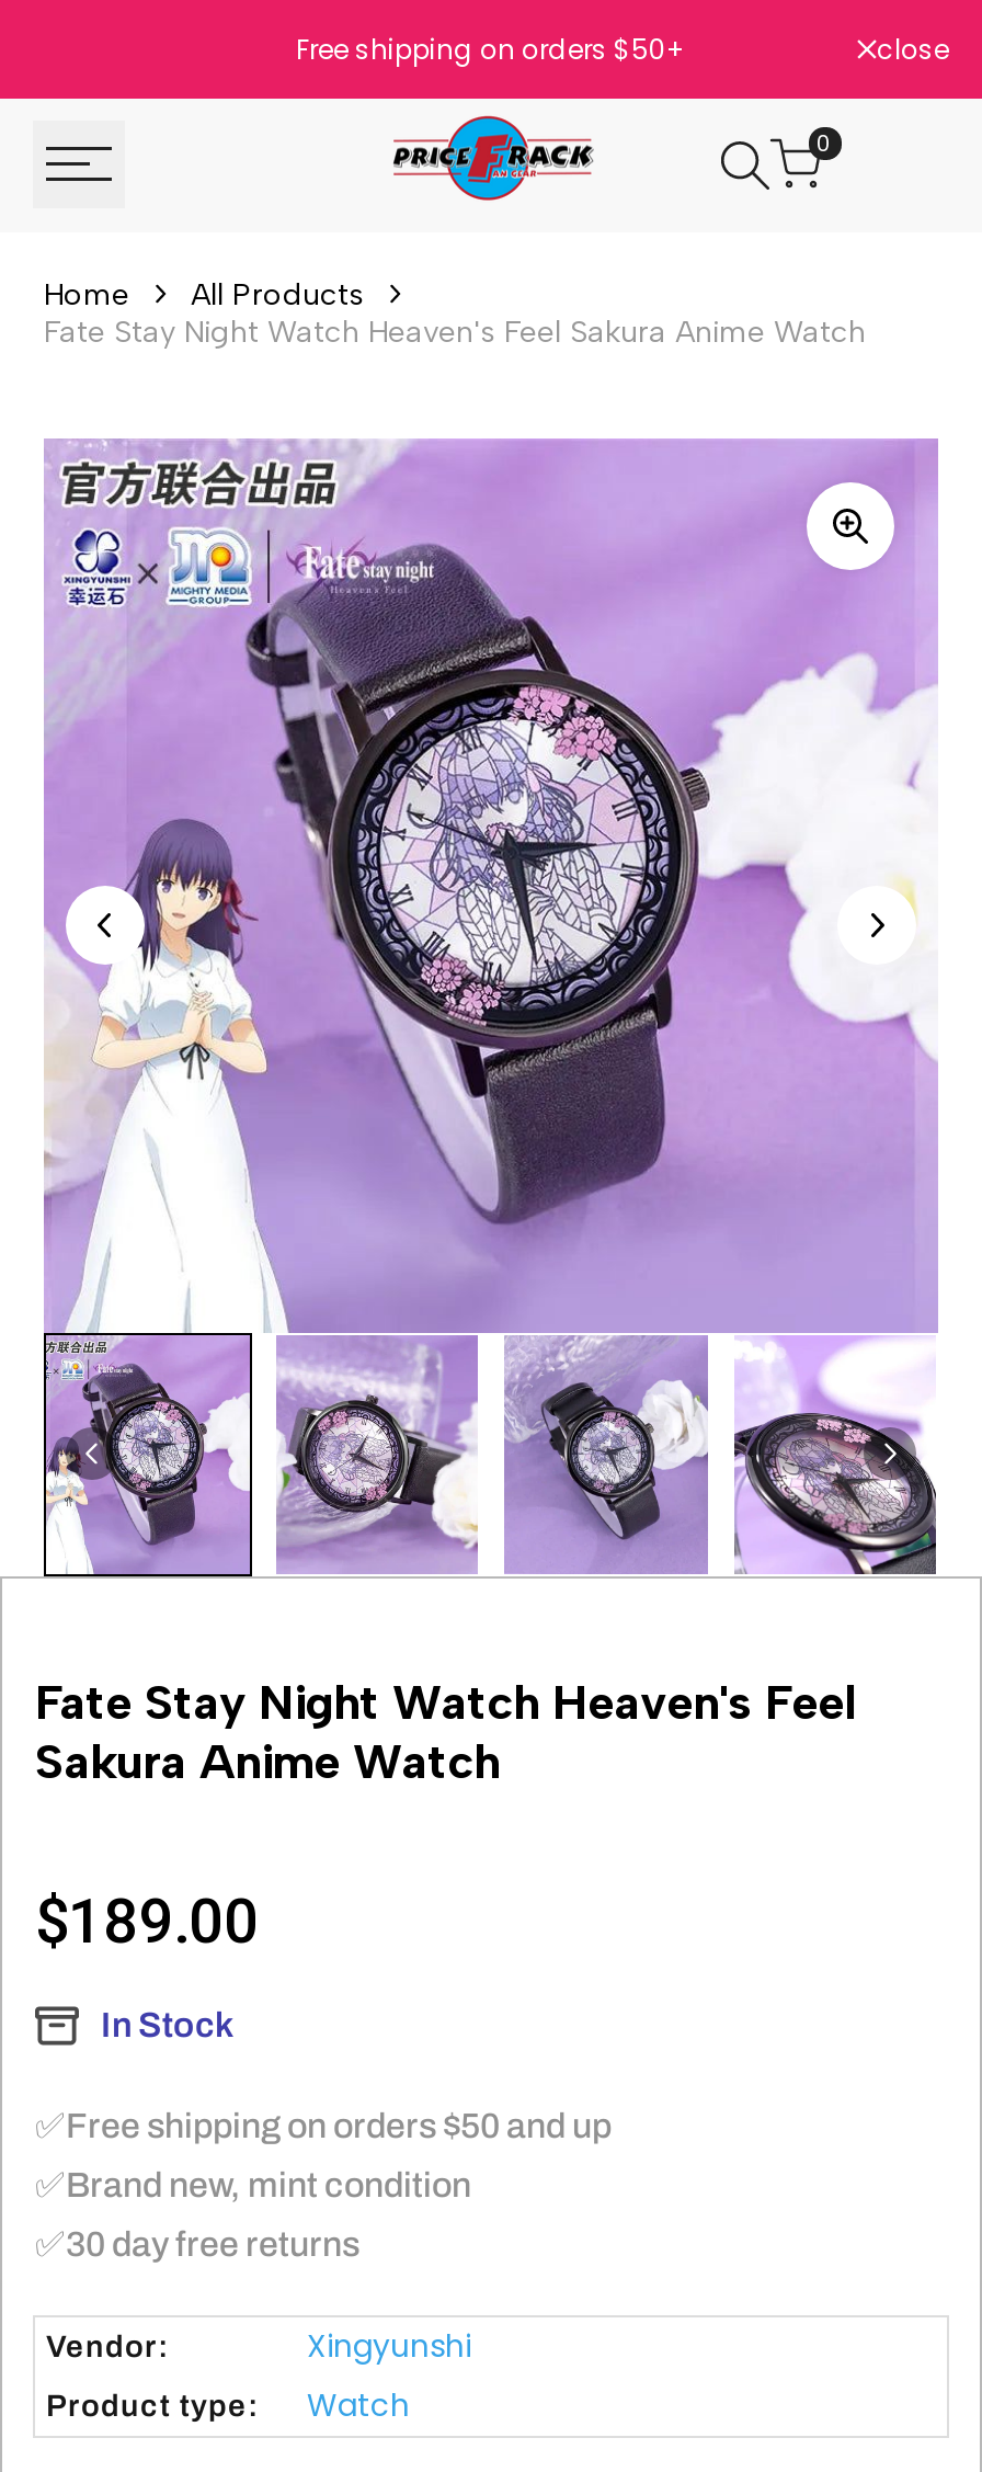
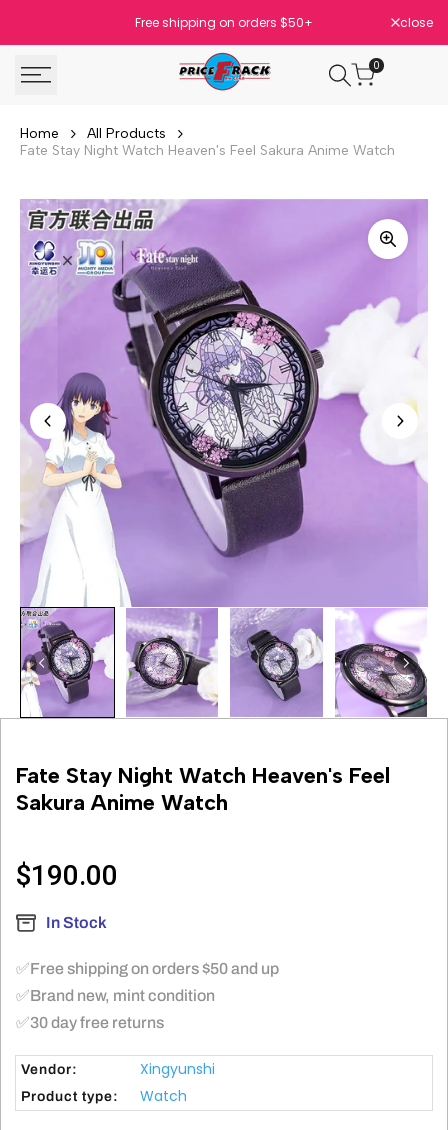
- $189.00
+ $190.00
